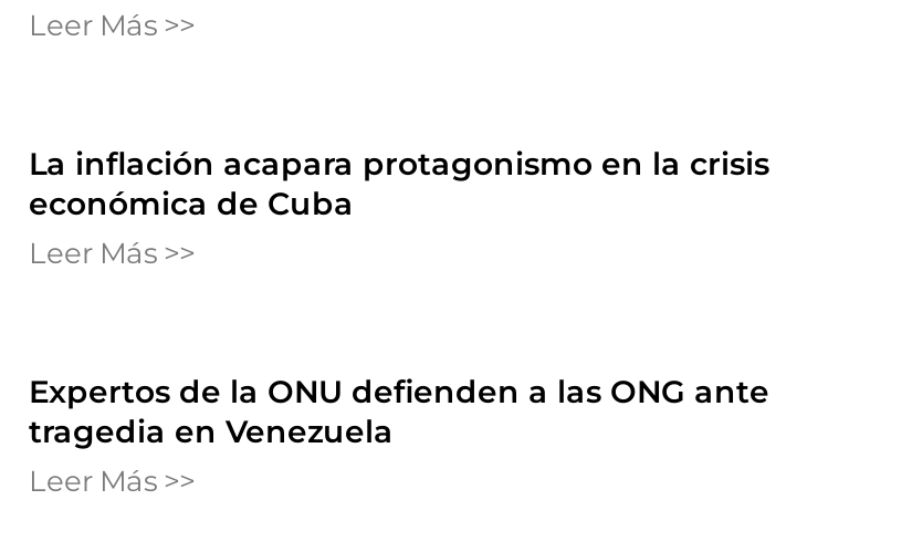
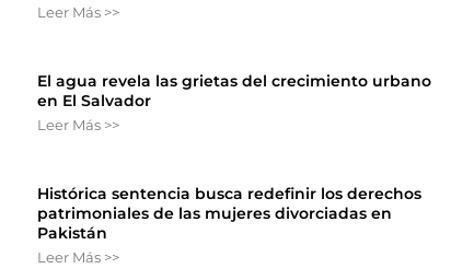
- La inflación acapara protagonismo en la crisis
- económica de Cuba
+ El agua revela las grietas del crecimiento urbano
+ en El Salvador

- Expertos de la ONU defienden a las ONG ante
- tragedia en Venezuela
+ Histórica sentencia busca redefinir los derechos
+ patrimoniales de las mujeres divorciadas en
+ Pakistán
